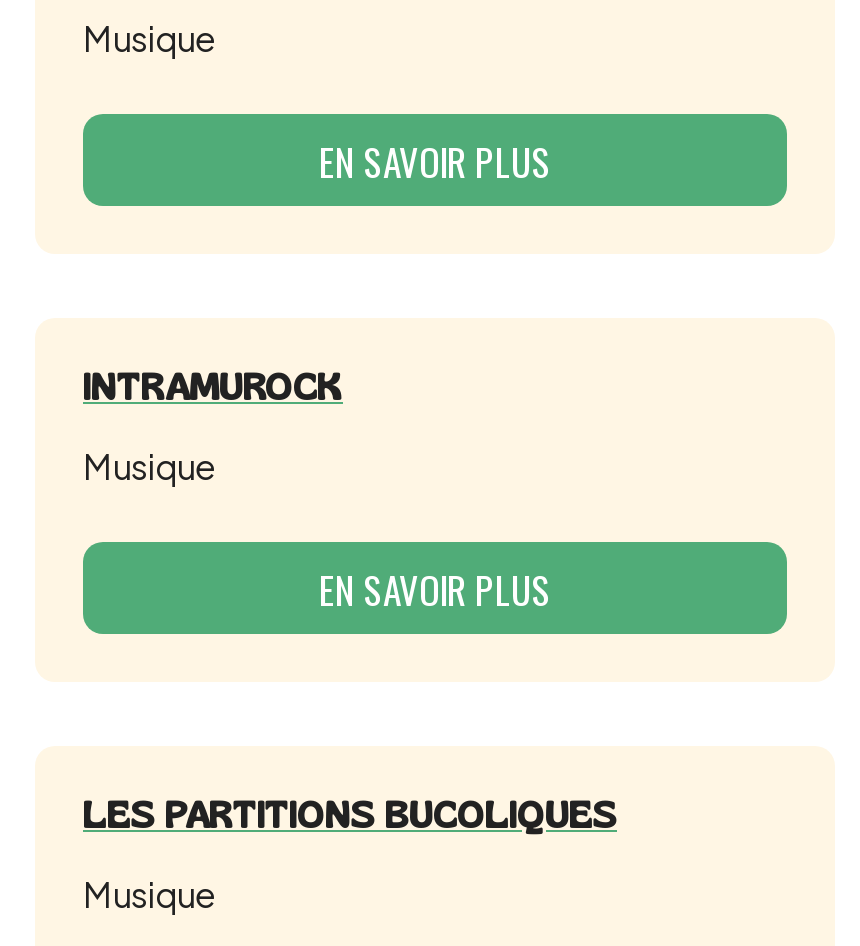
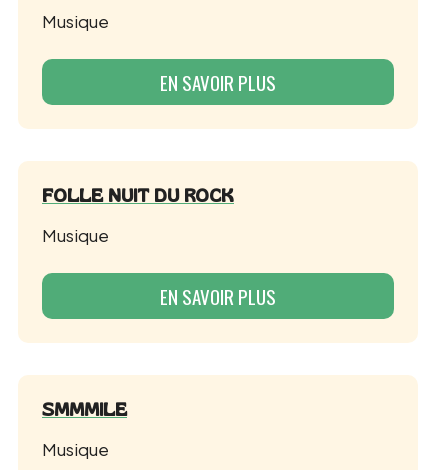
- INTRAMUROCK
+ FOLLE NUIT DU ROCK

- LES PARTITIONS BUCOLIQUES
+ SMMMILE
